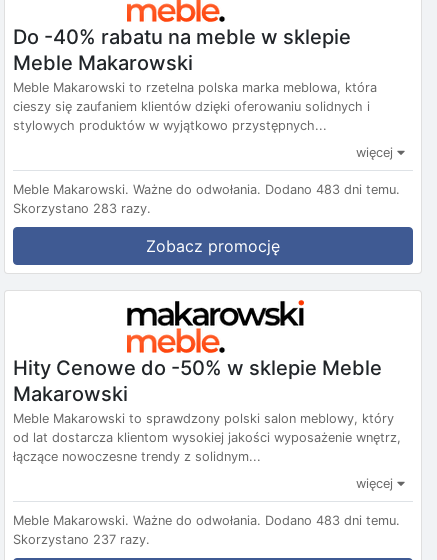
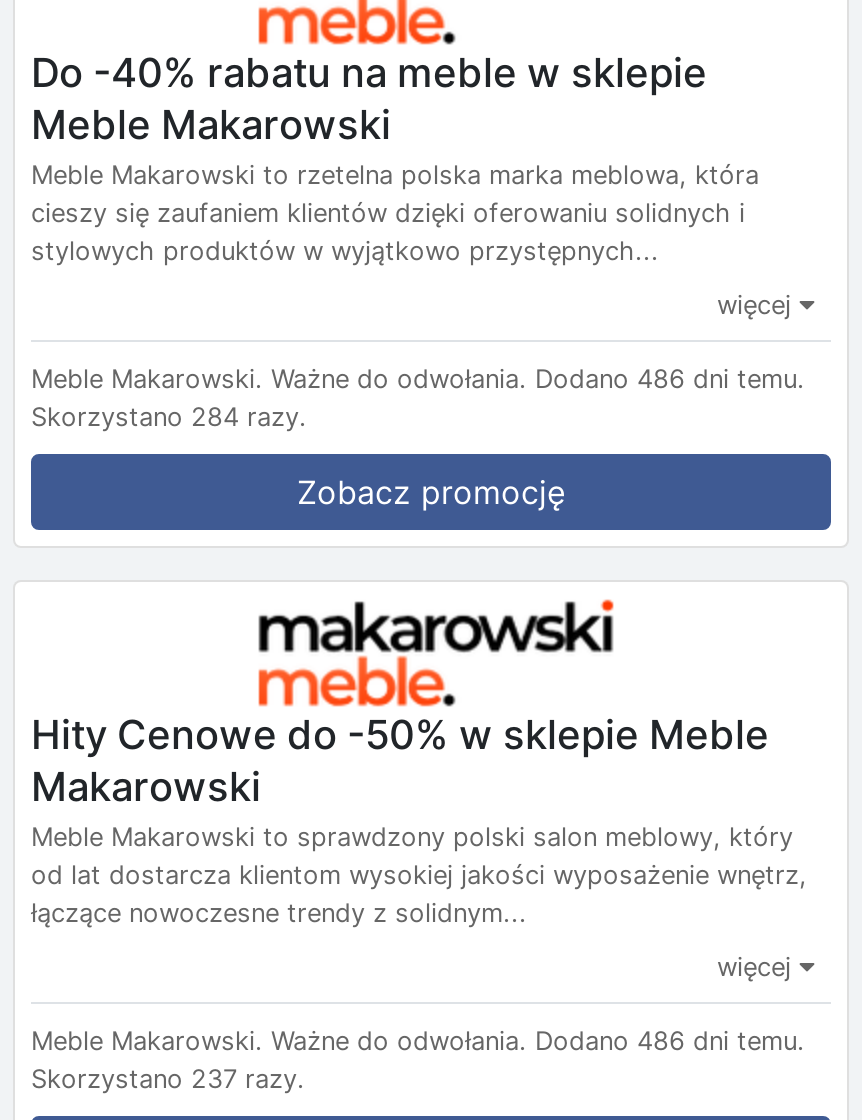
- Meble Makarowski. Ważne do odwołania. Dodano 483 dni temu.
+ Meble Makarowski. Ważne do odwołania. Dodano 486 dni temu.

- Skorzystano 283 razy.
+ Skorzystano 284 razy.

- Meble Makarowski. Ważne do odwołania. Dodano 483 dni temu.
+ Meble Makarowski. Ważne do odwołania. Dodano 486 dni temu.
